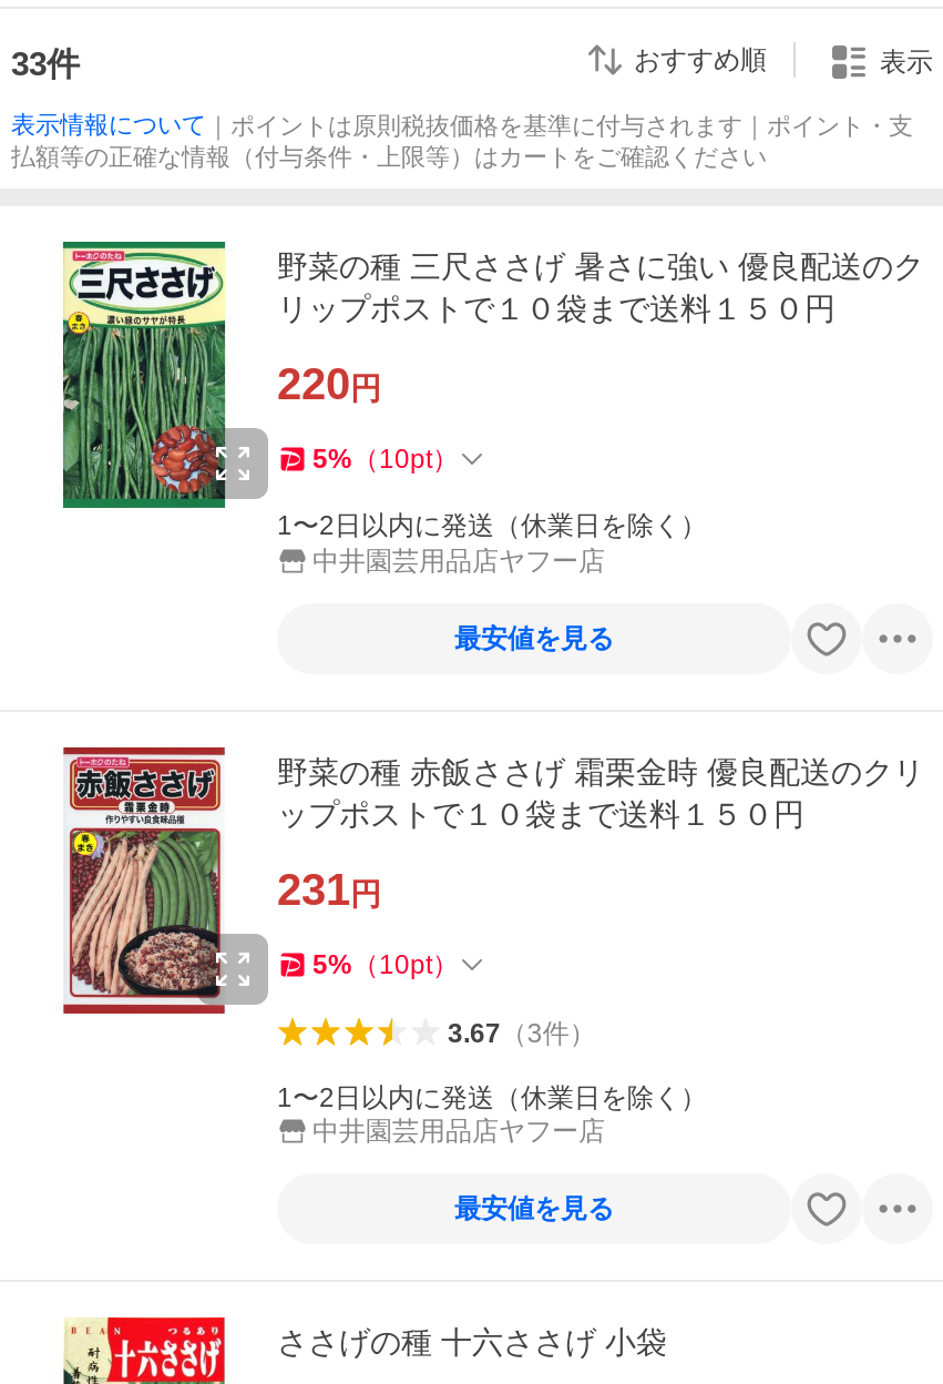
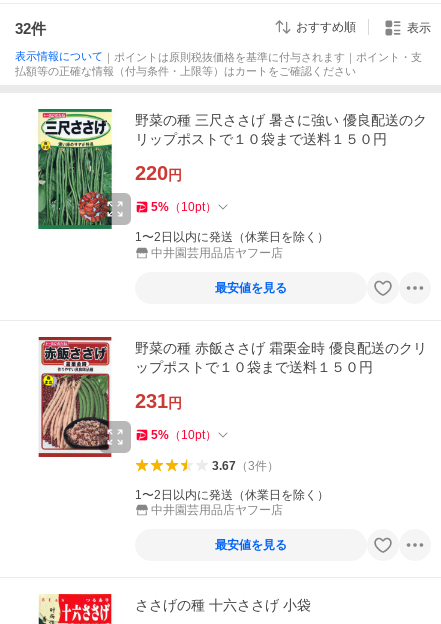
- 33件
+ 32件
